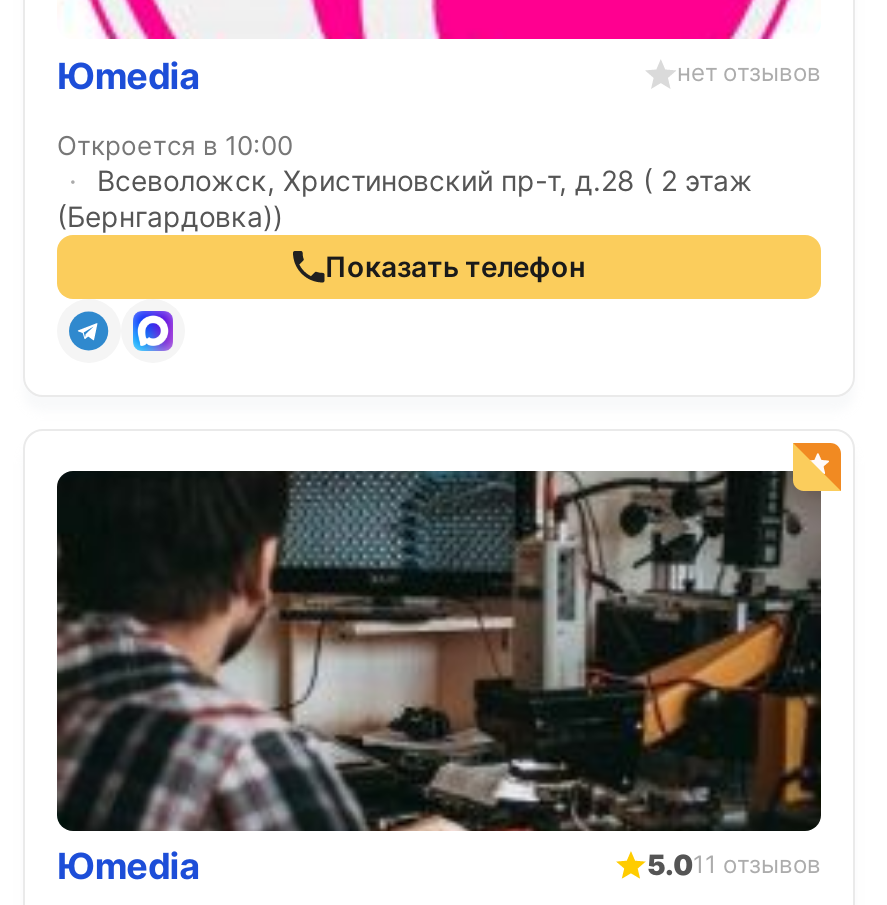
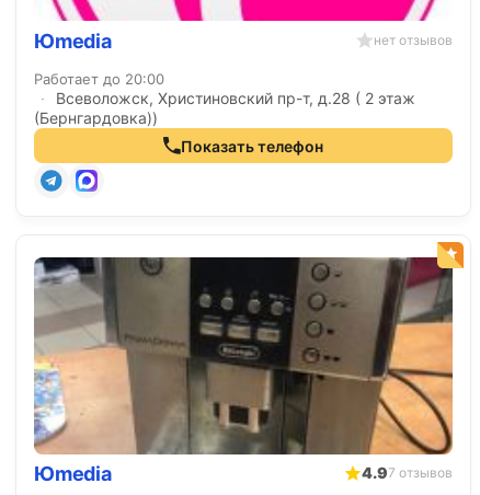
- Откроется в 10:00
+ Работает до 20:00

- [image]
- 5.0 11 отзывов
+ [image]
+ 4.9 7 отзывов
